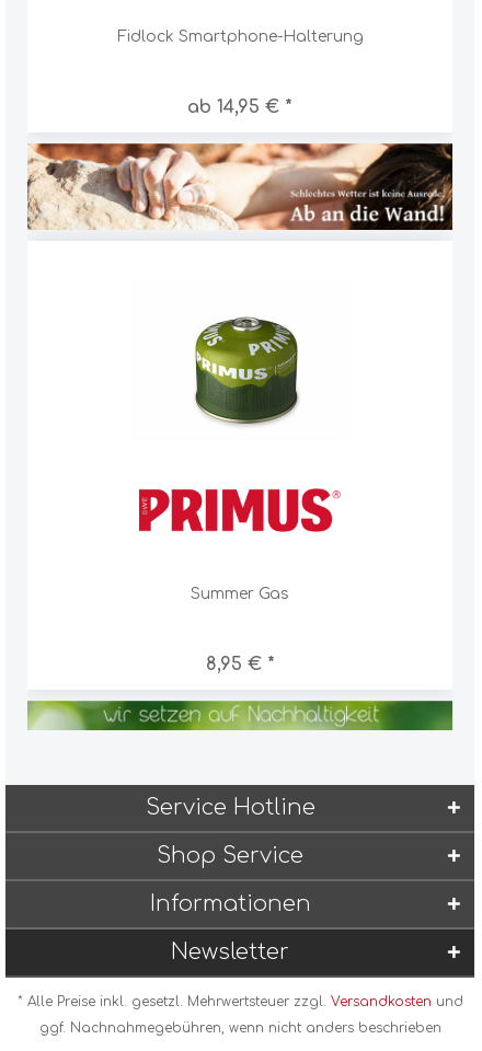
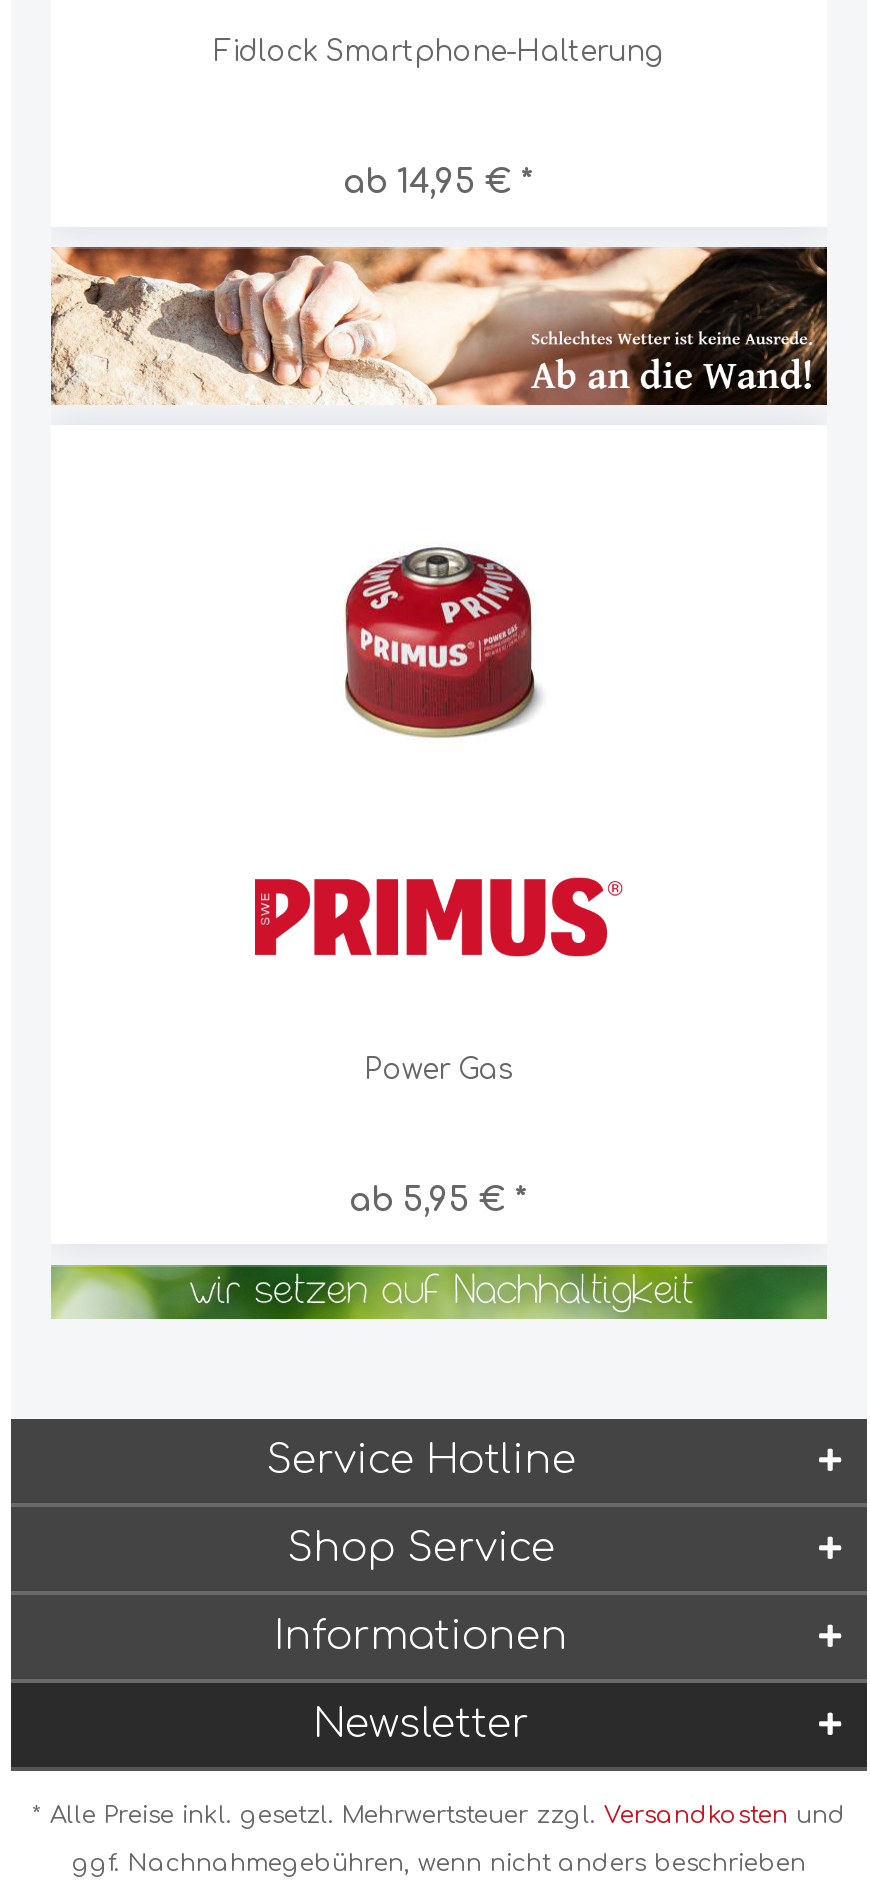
- [image]
+ [image]

- Summer Gas
+ Power Gas

- 8,95 € *
+ ab 5,95 € *
